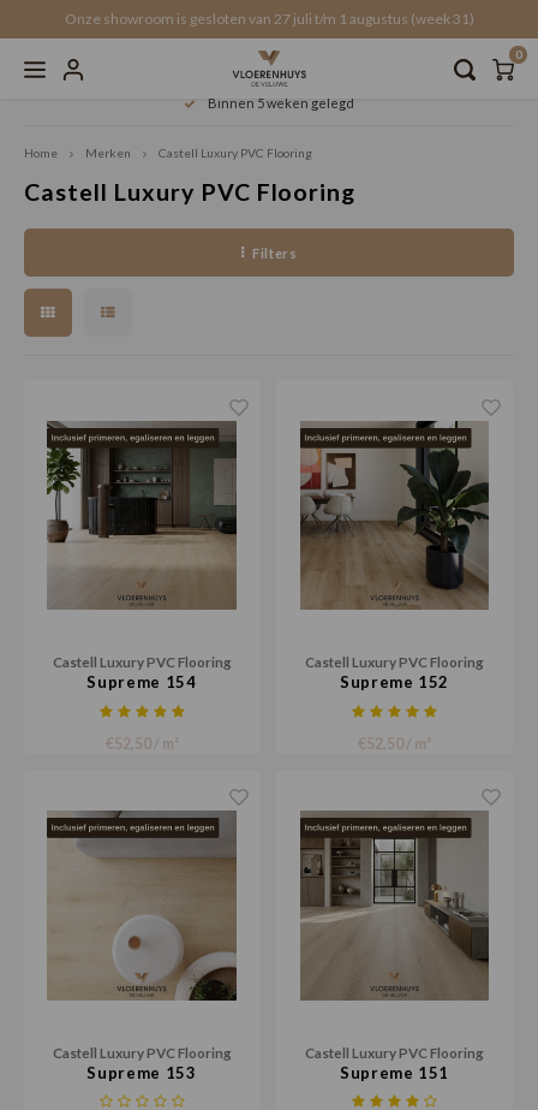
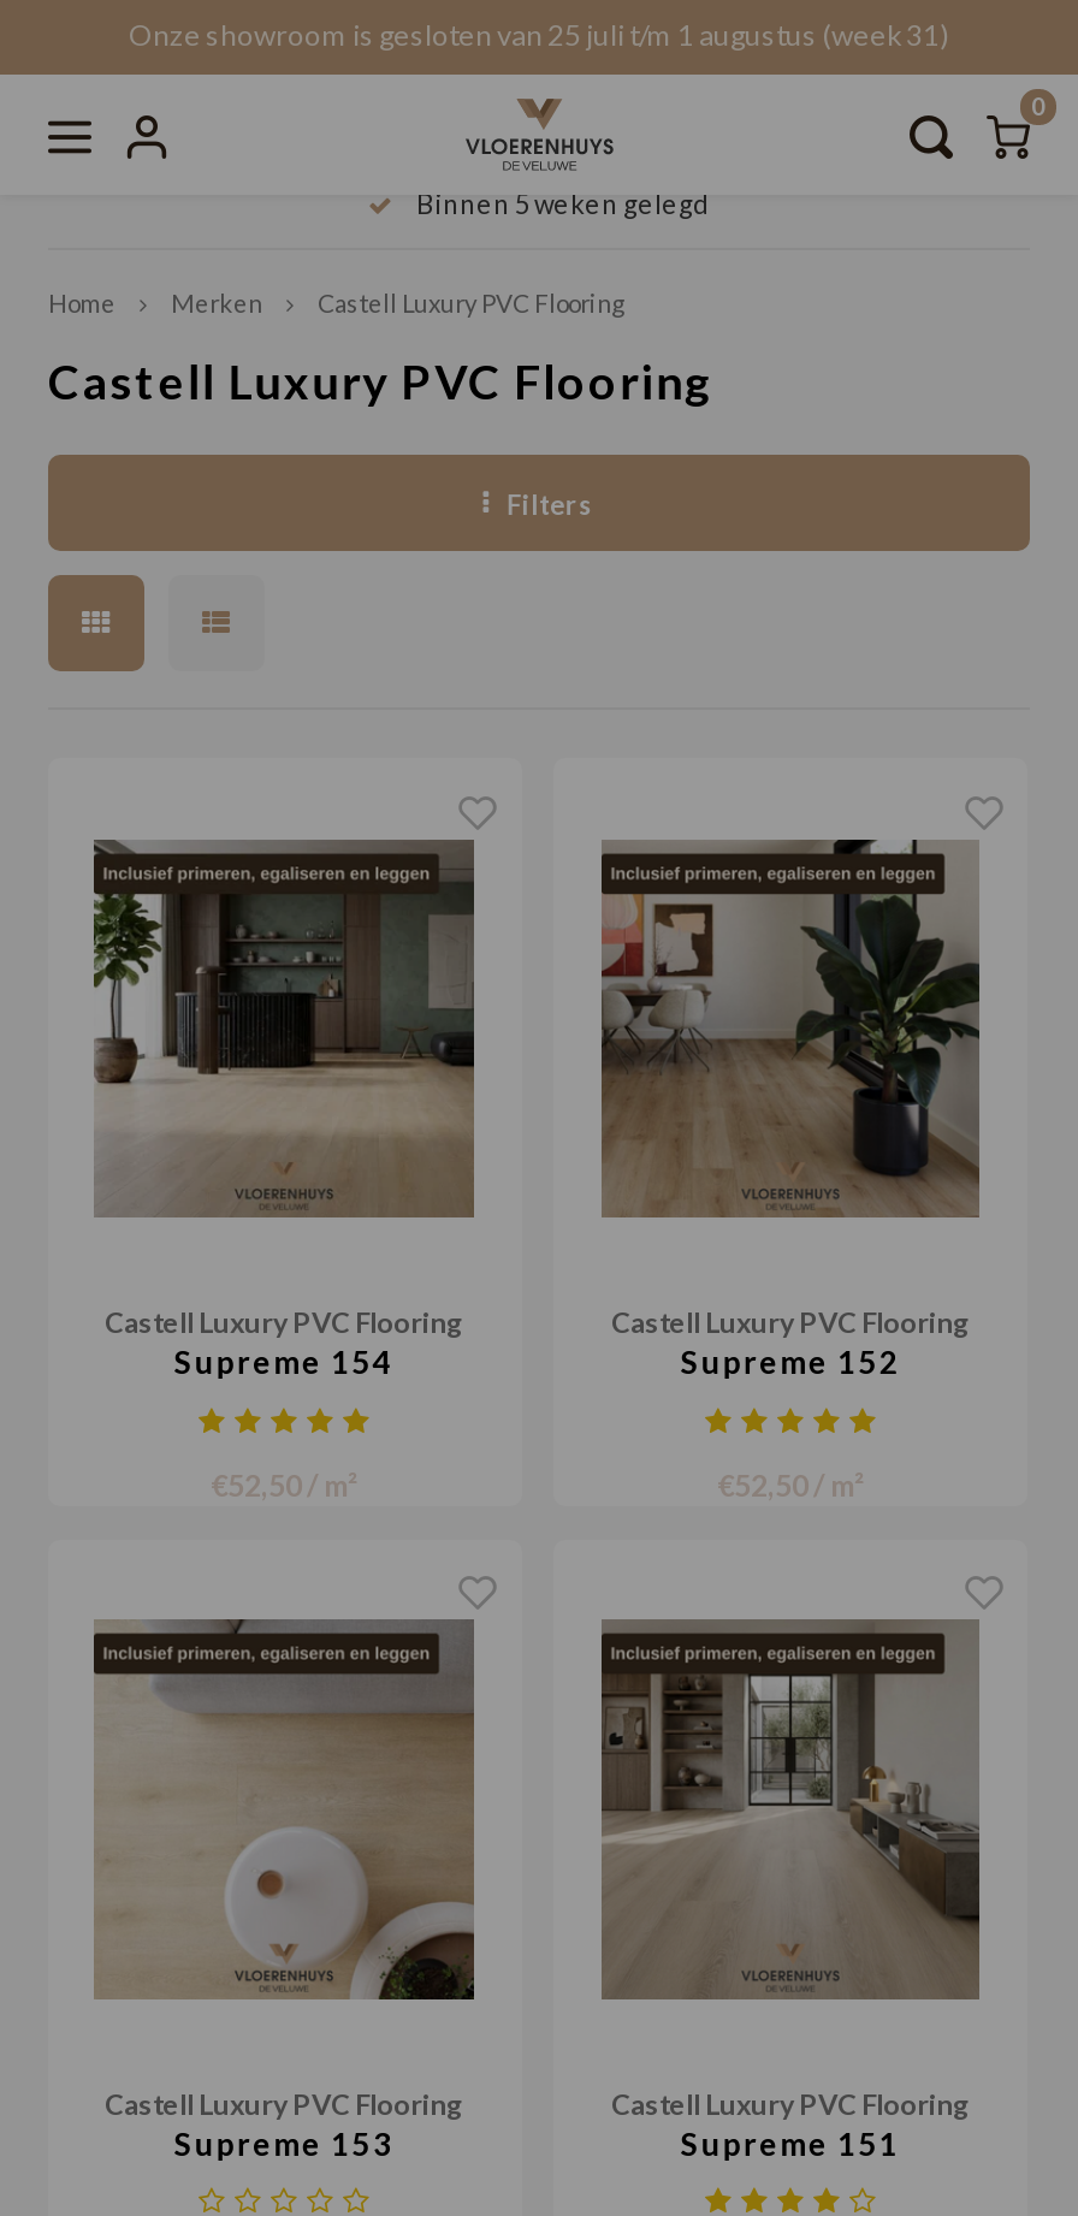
- Onze showroom is gesloten van 27 juli t/m 1 augustus (week 31)
+ Onze showroom is gesloten van 25 juli t/m 1 augustus (week 31)
